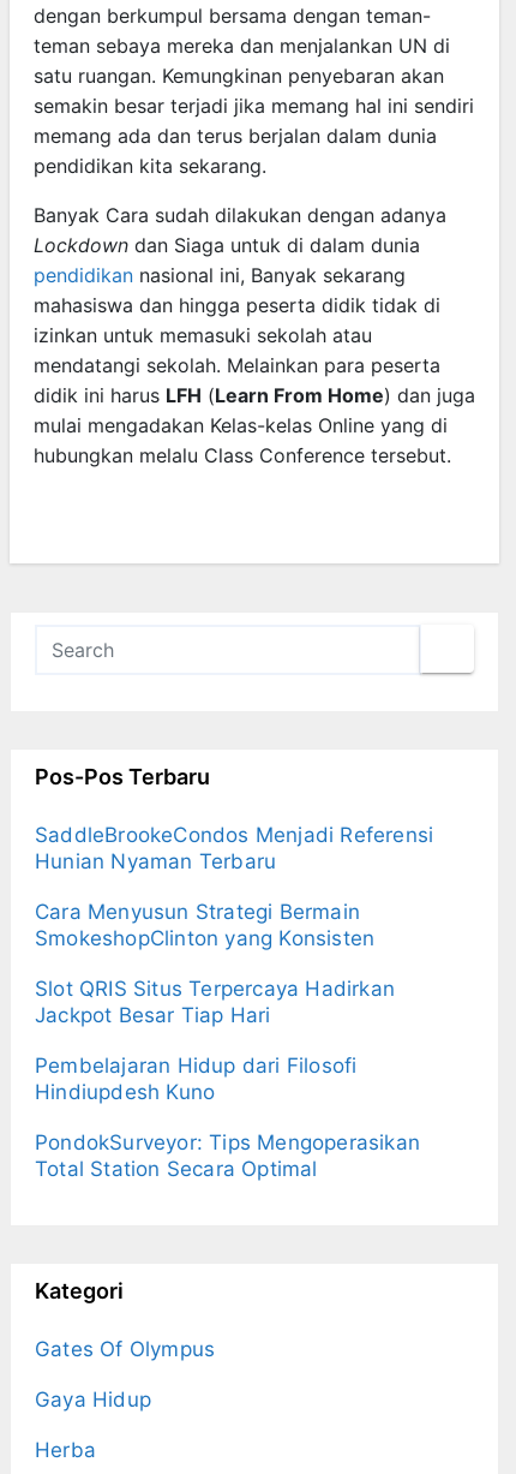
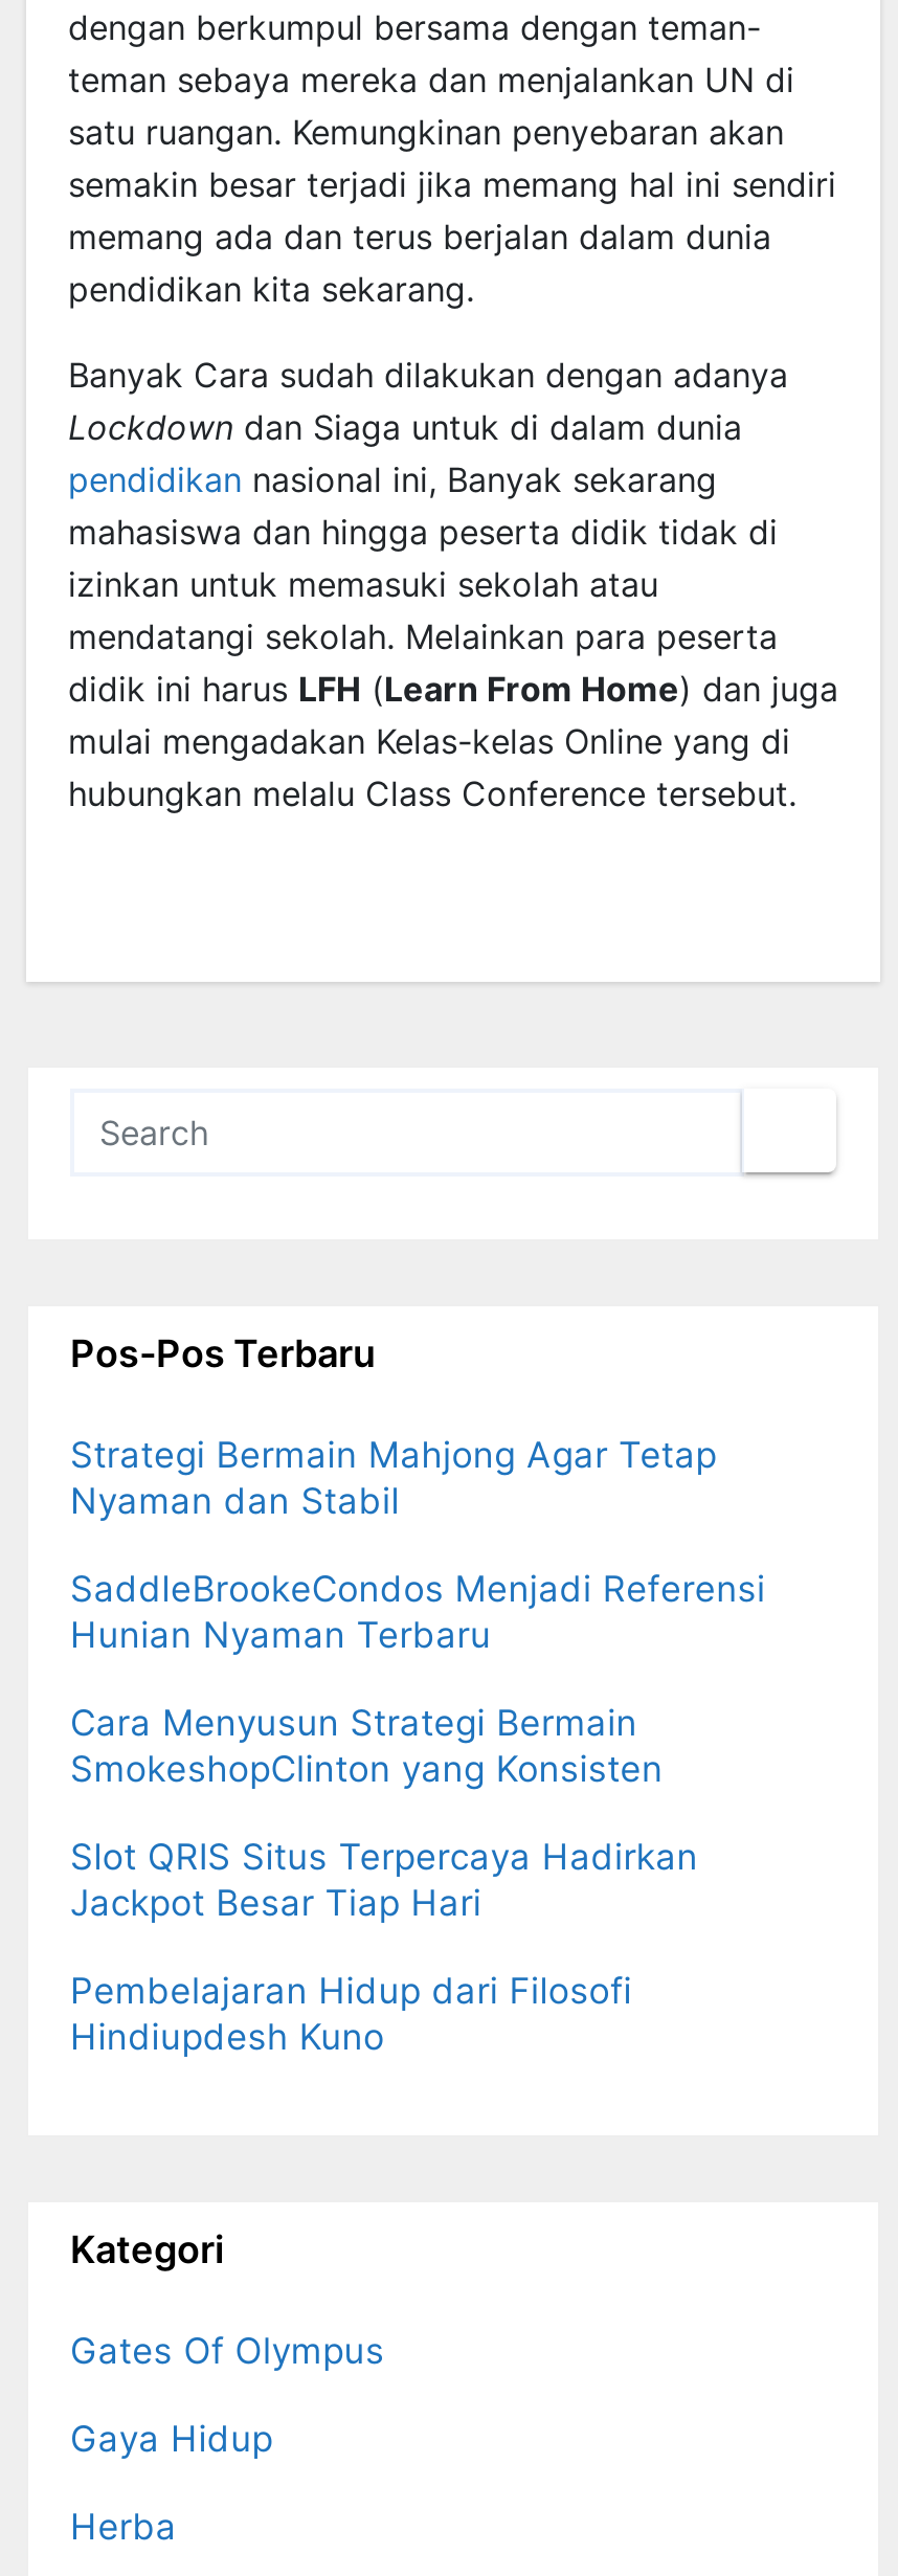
+ Strategi Bermain Mahjong Agar Tetap
+ Nyaman dan Stabil

moved down: SaddleBrookeCondos Menjadi Referensi | Hunian Nyaman Terbaru | Cara Menyusun Strategi Bermain | SmokeshopClinton yang Konsisten | Slot QRIS Situs Terpercaya Hadirkan | Jackpot Besar Tiap Hari | Pembelajaran Hidup dari Filosofi | Hindiupdesh Kuno

- PondokSurveyor: Tips Mengoperasikan
- Total Station Secara Optimal
